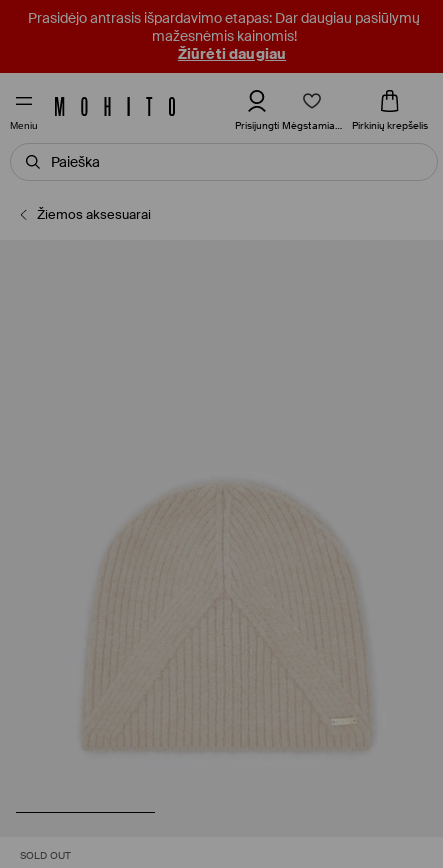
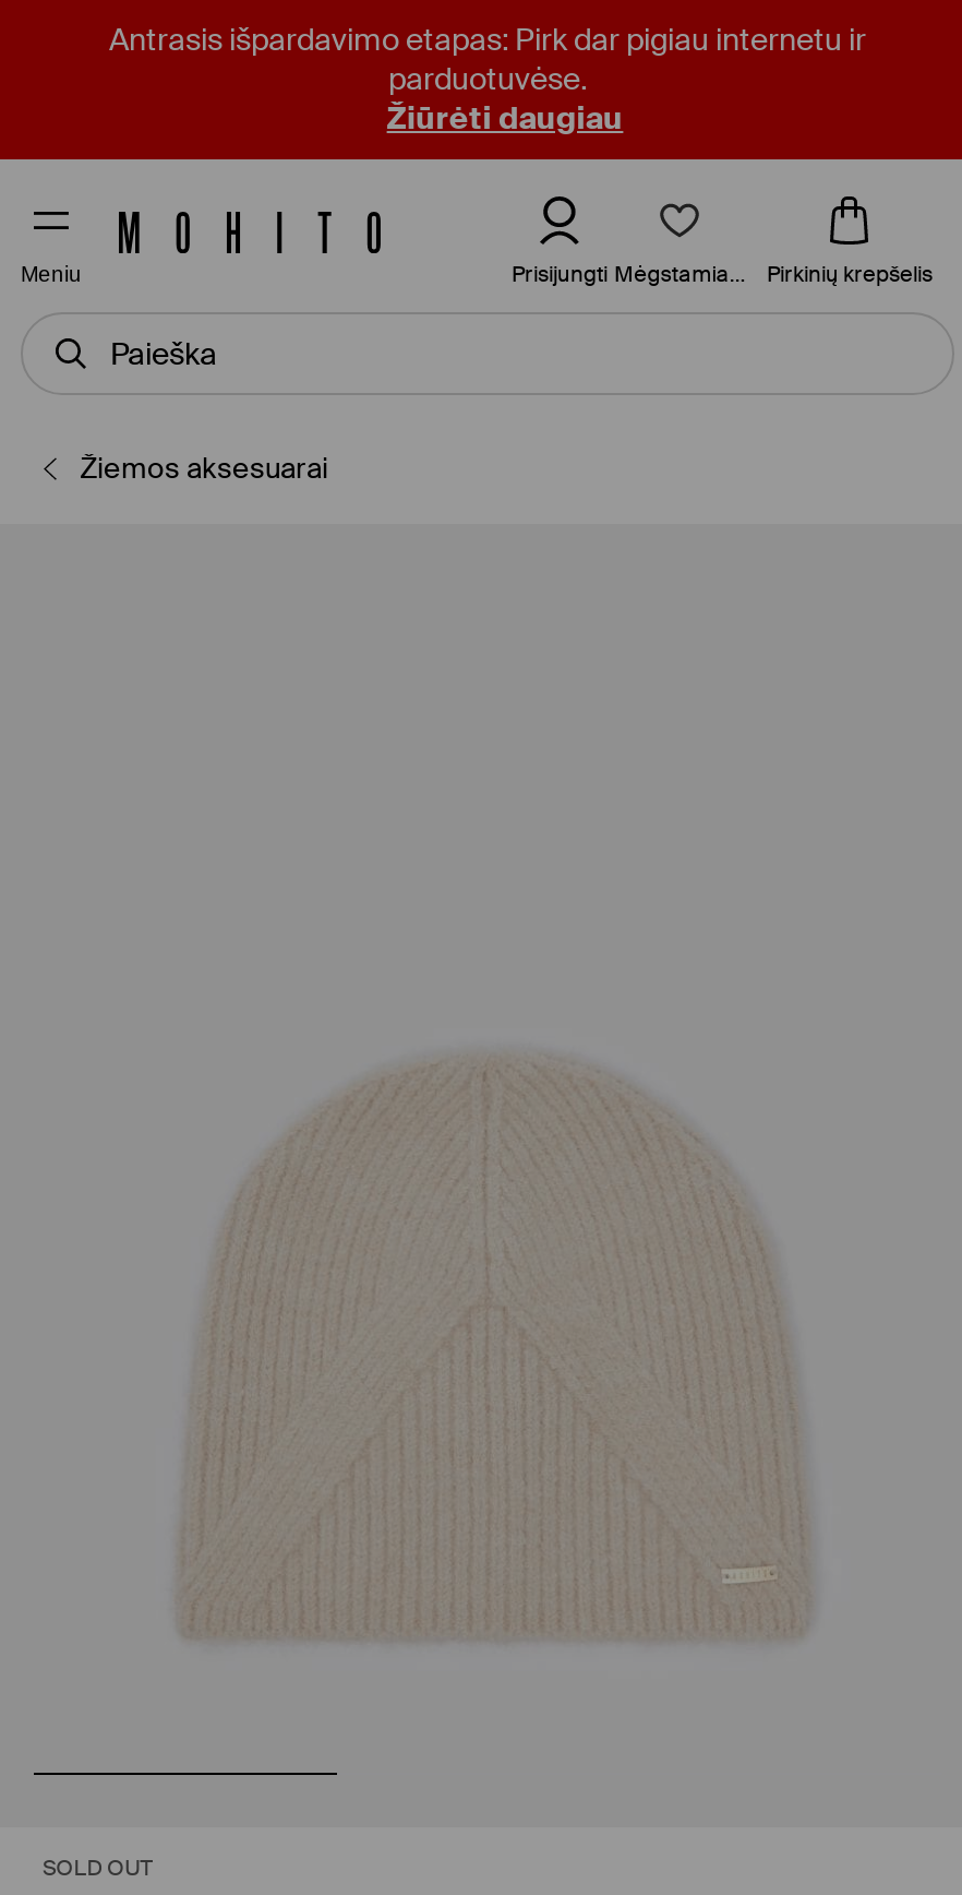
- Prasidėjo antrasis išpardavimo etapas: Dar daugiau pasiūlymų
- mažesnėmis kainomis!
+ Antrasis išpardavimo etapas: Pirk dar pigiau internetu ir
+ parduotuvėse.
